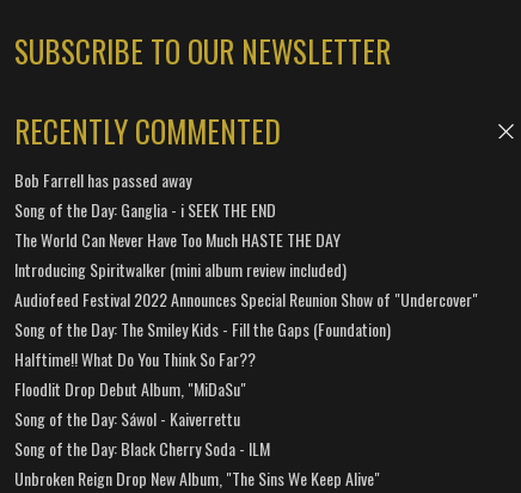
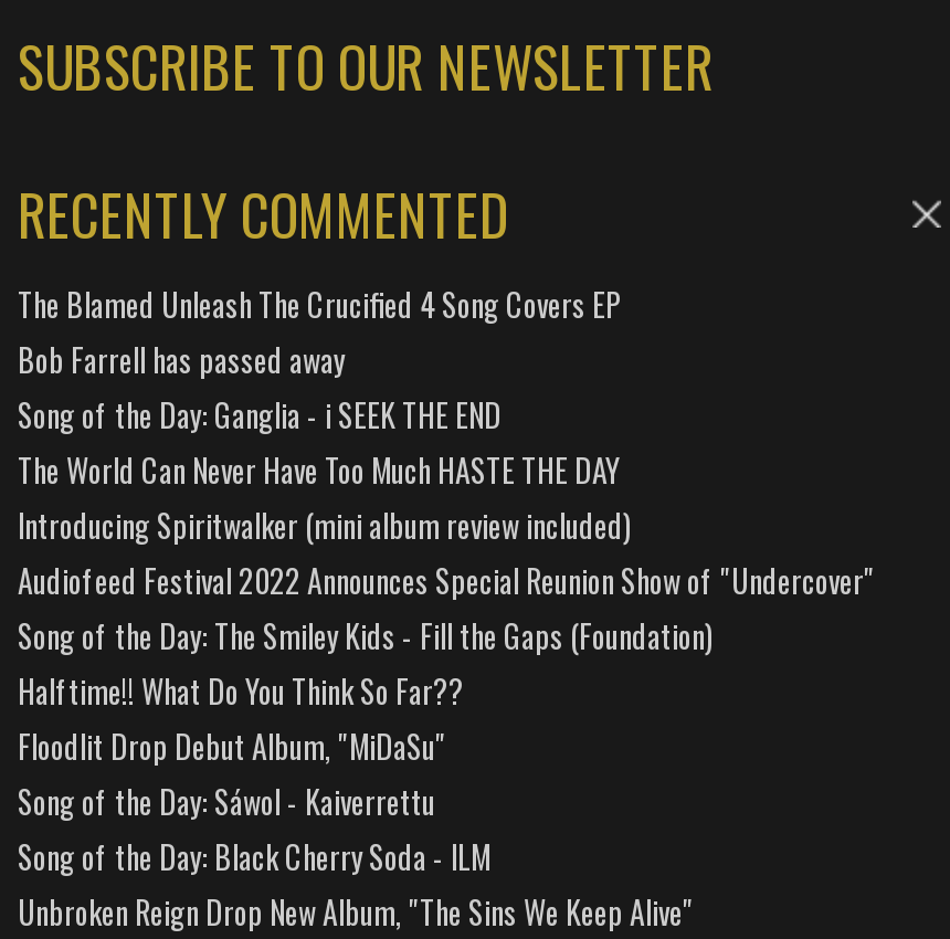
+ The Blamed Unleash The Crucified 4 Song Covers EP
